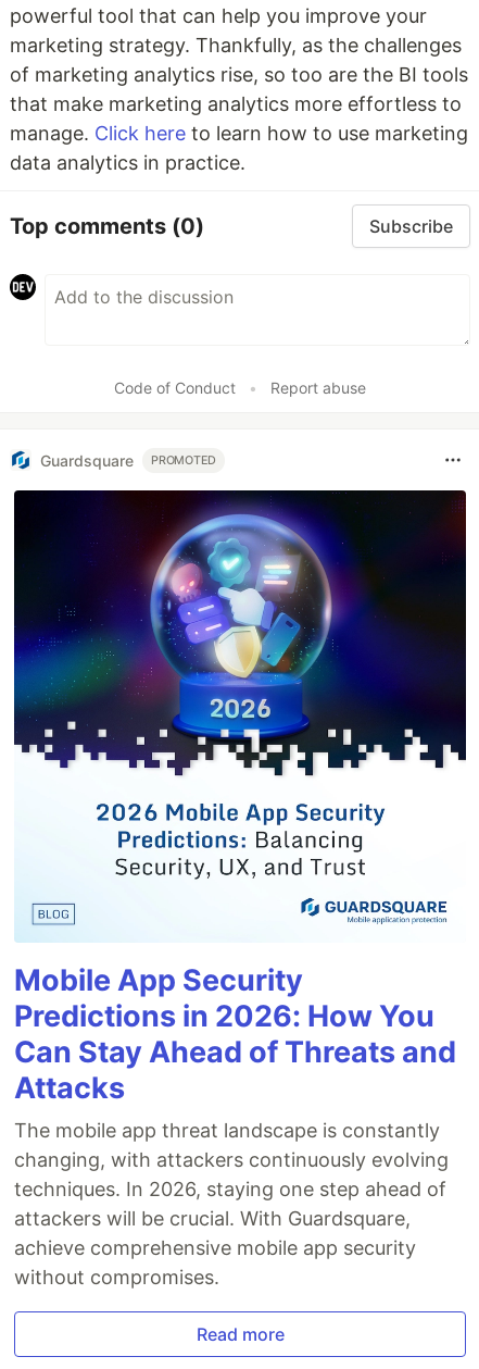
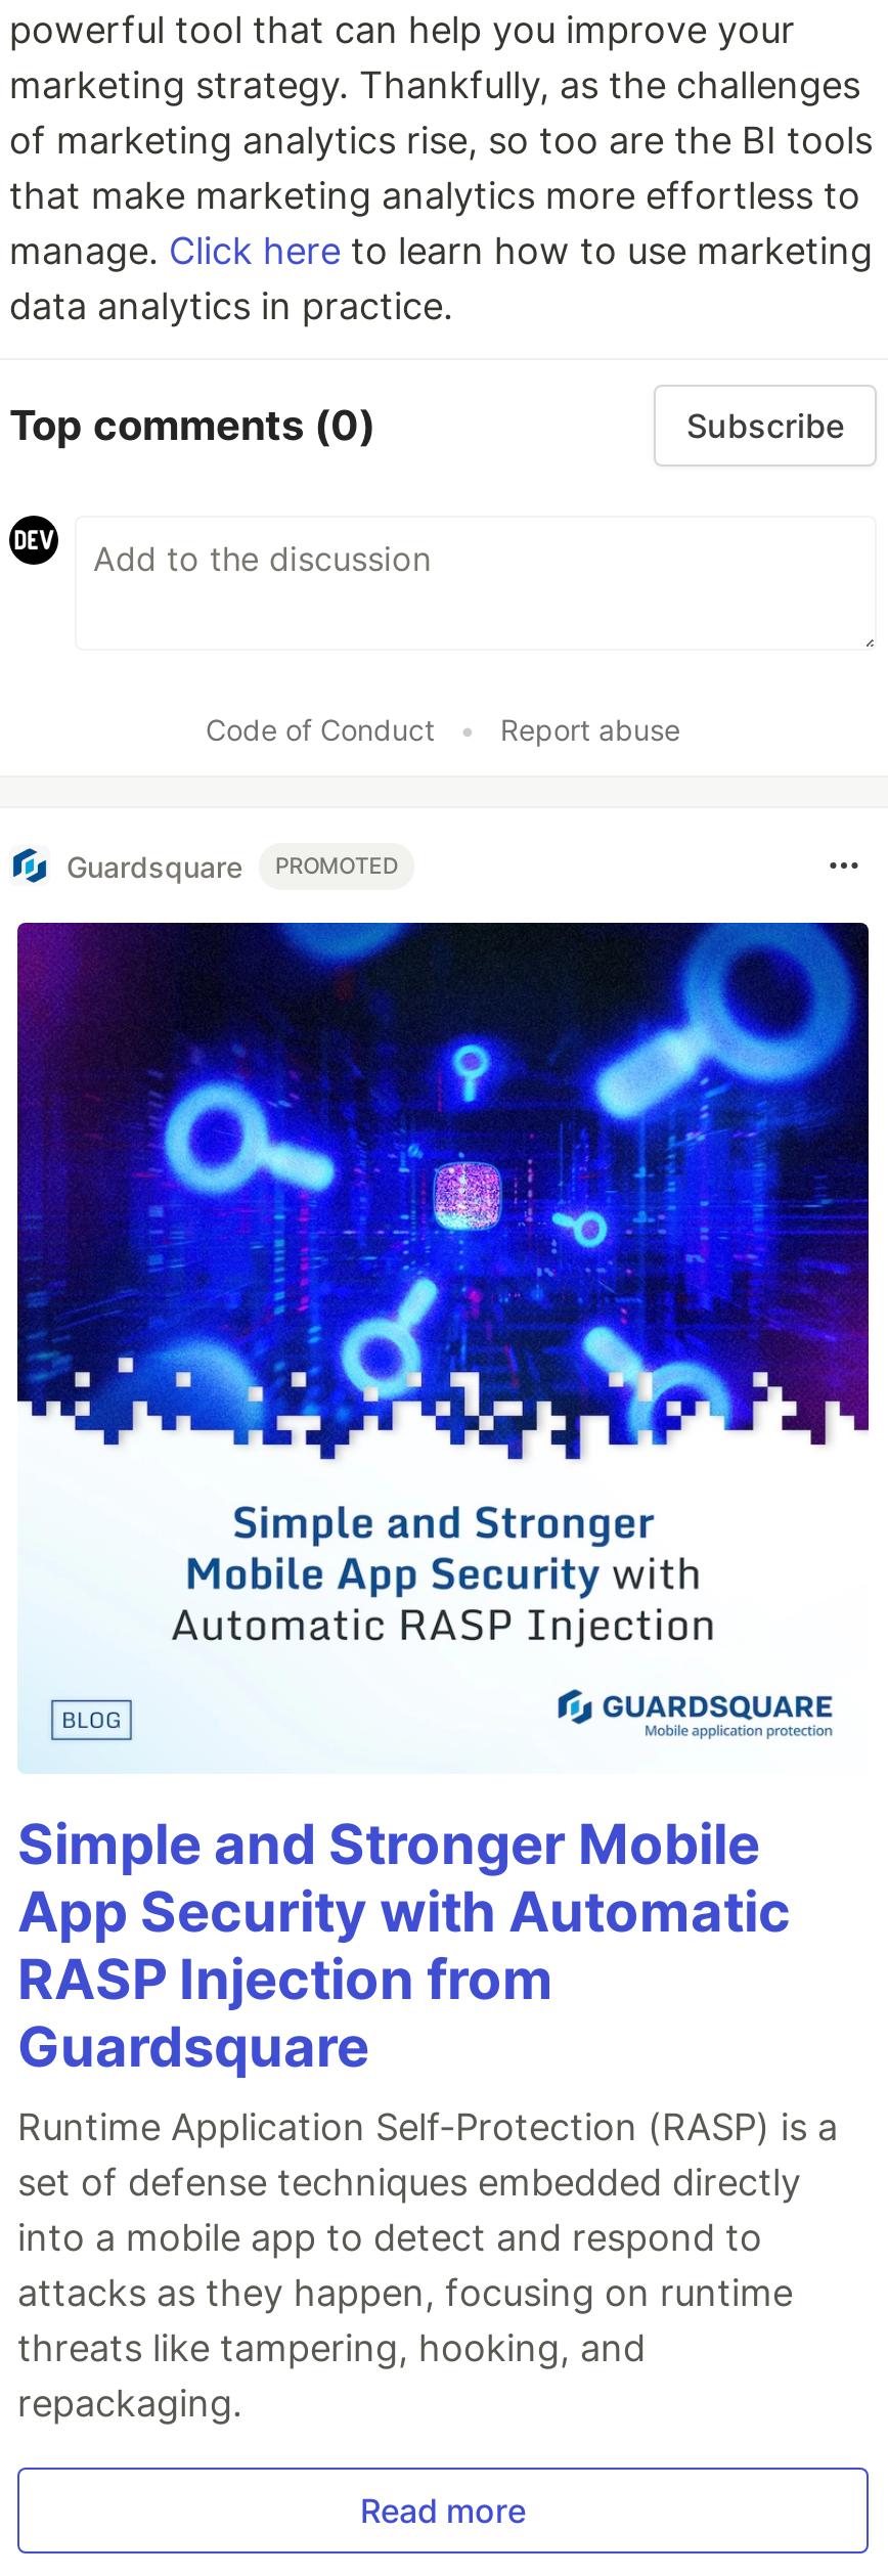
- [image]
+ [image]

- [image]
+ [image]

- Mobile App Security
- Predictions in 2026: How You
- Can Stay Ahead of Threats and
- Attacks
- The mobile app threat landscape is constantly
- changing, with attackers continuously evolving
- techniques. In 2026, staying one step ahead of
- attackers will be crucial. With Guardsquare,
- achieve comprehensive mobile app security
- without compromises.
+ Simple and Stronger Mobile
+ App Security with Automatic
+ RASP Injection from
+ Guardsquare
+ Runtime Application Self-Protection (RASP) is a
+ set of defense techniques embedded directly
+ into a mobile app to detect and respond to
+ attacks as they happen, focusing on runtime
+ threats like tampering, hooking, and
+ repackaging.
